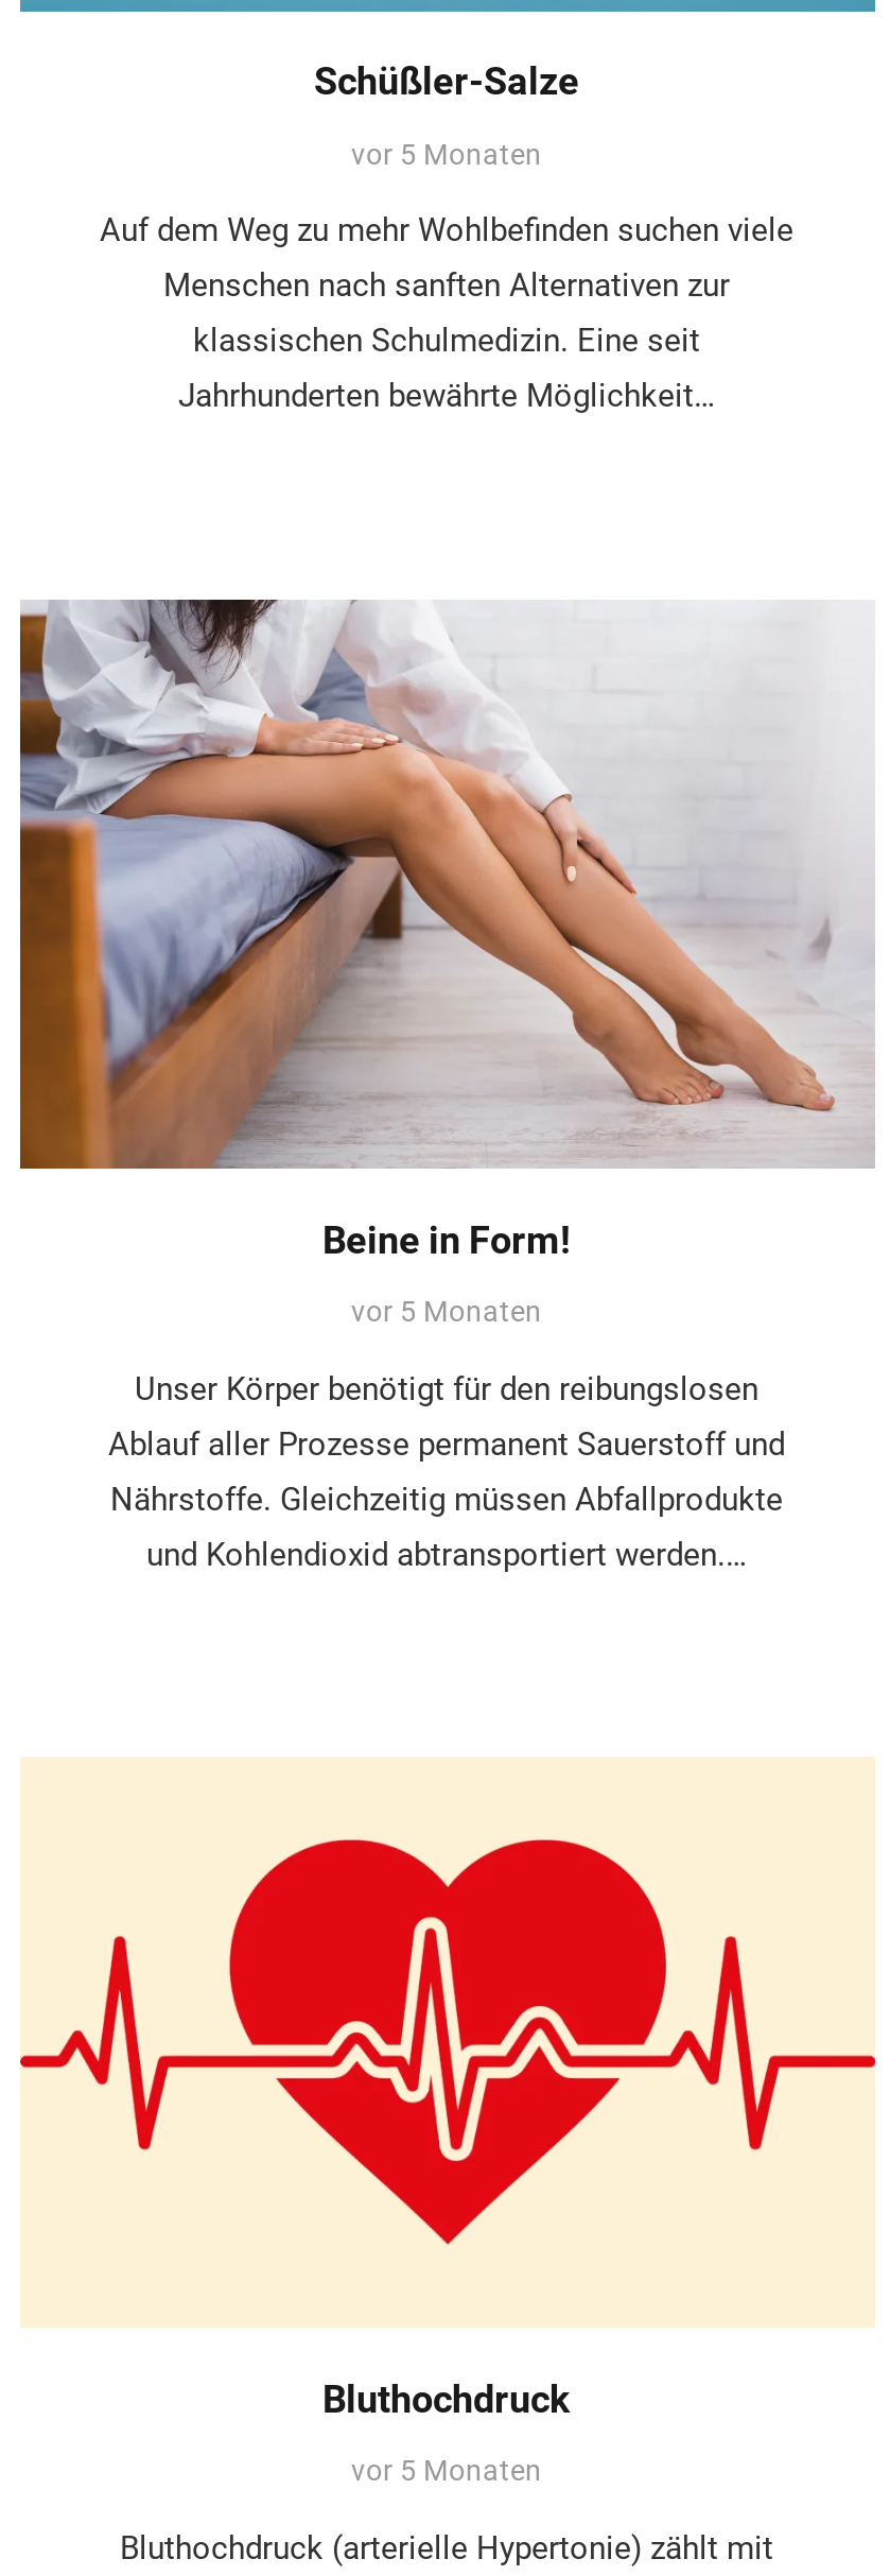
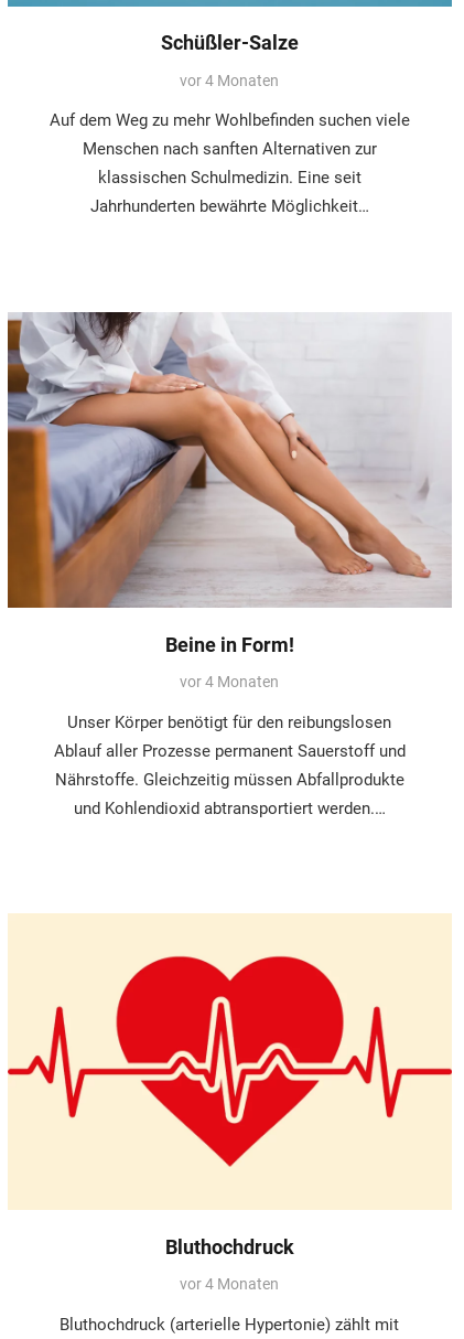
- vor 5 Monaten
+ vor 4 Monaten

- vor 5 Monaten
+ vor 4 Monaten

- vor 5 Monaten
+ vor 4 Monaten
